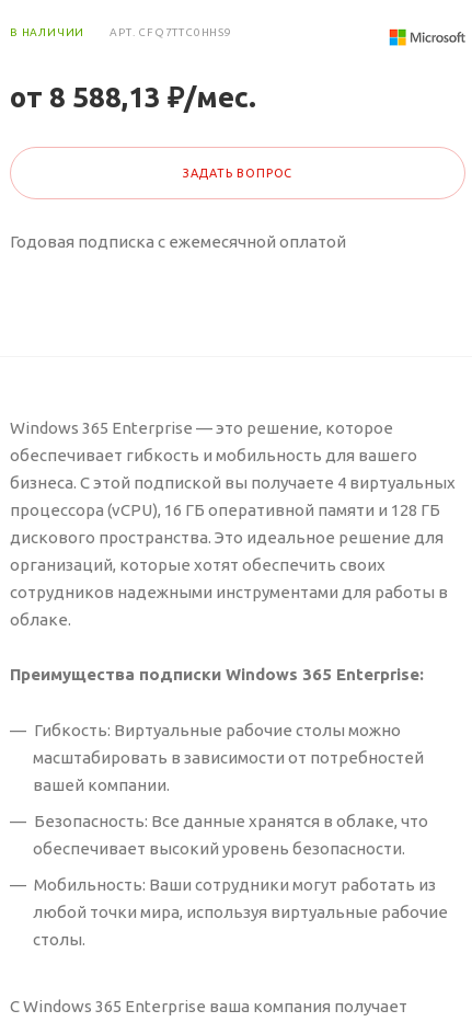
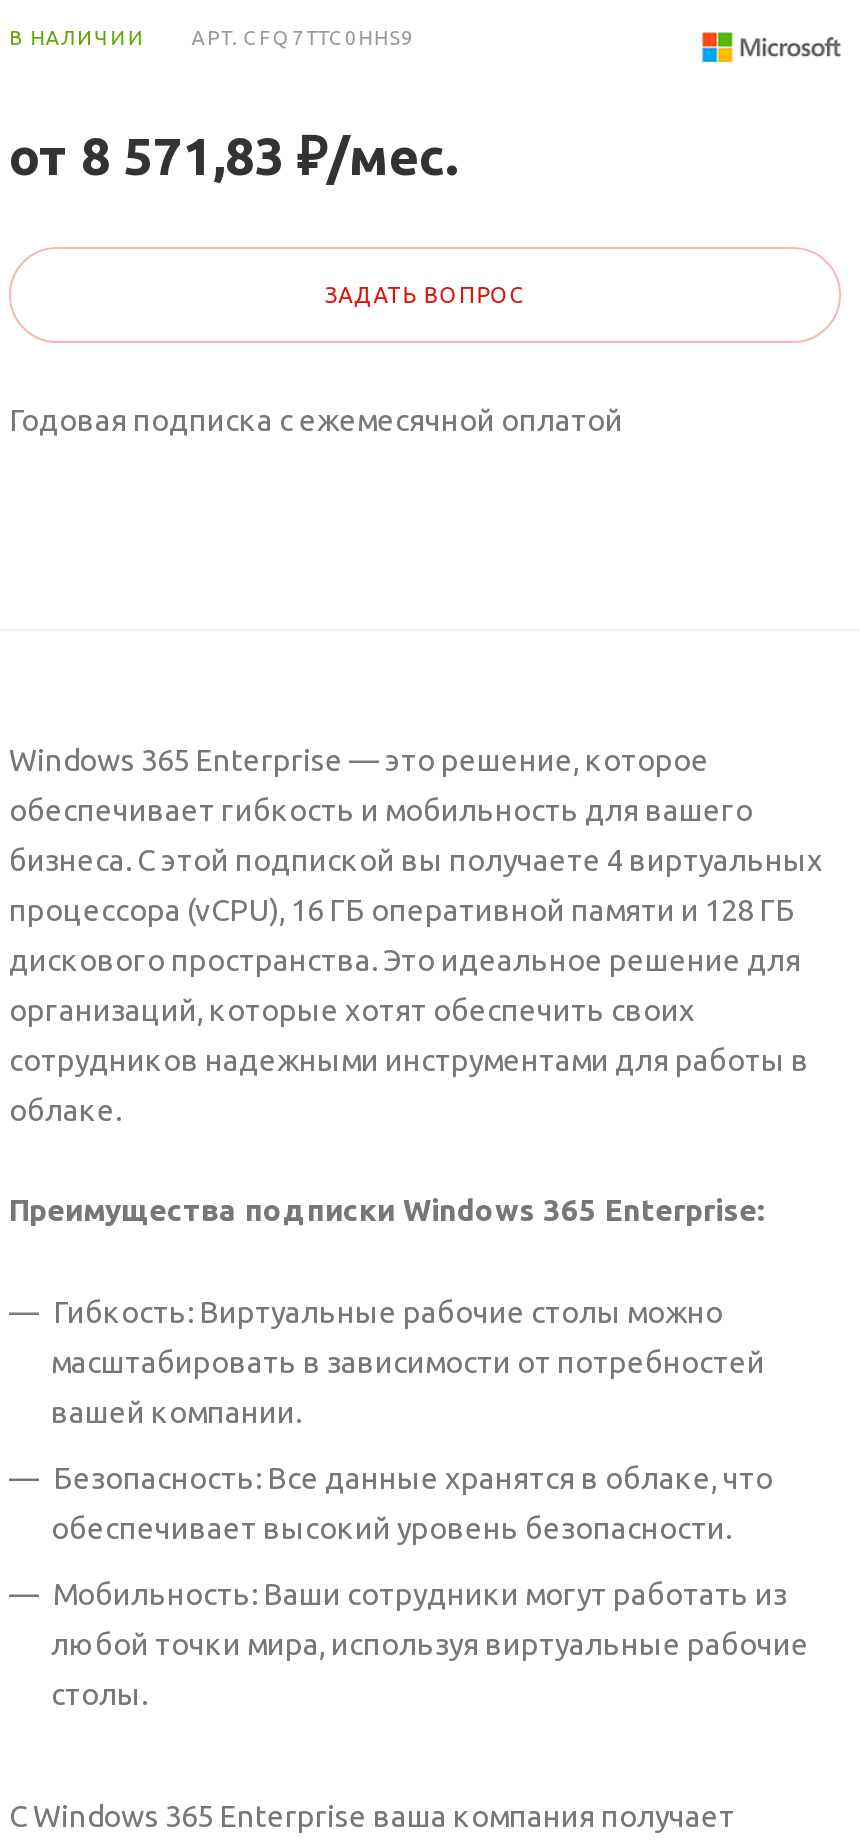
- от 8 588,13 ₽/мес.
+ от 8 571,83 ₽/мес.
